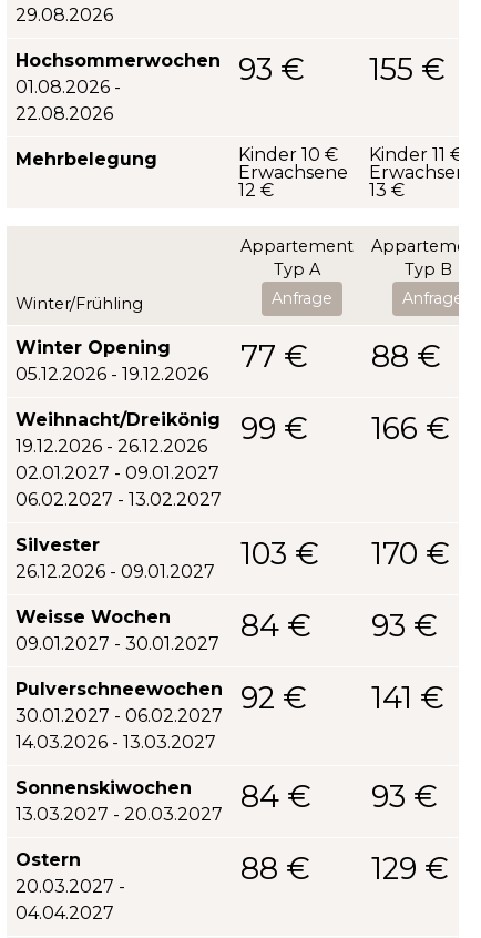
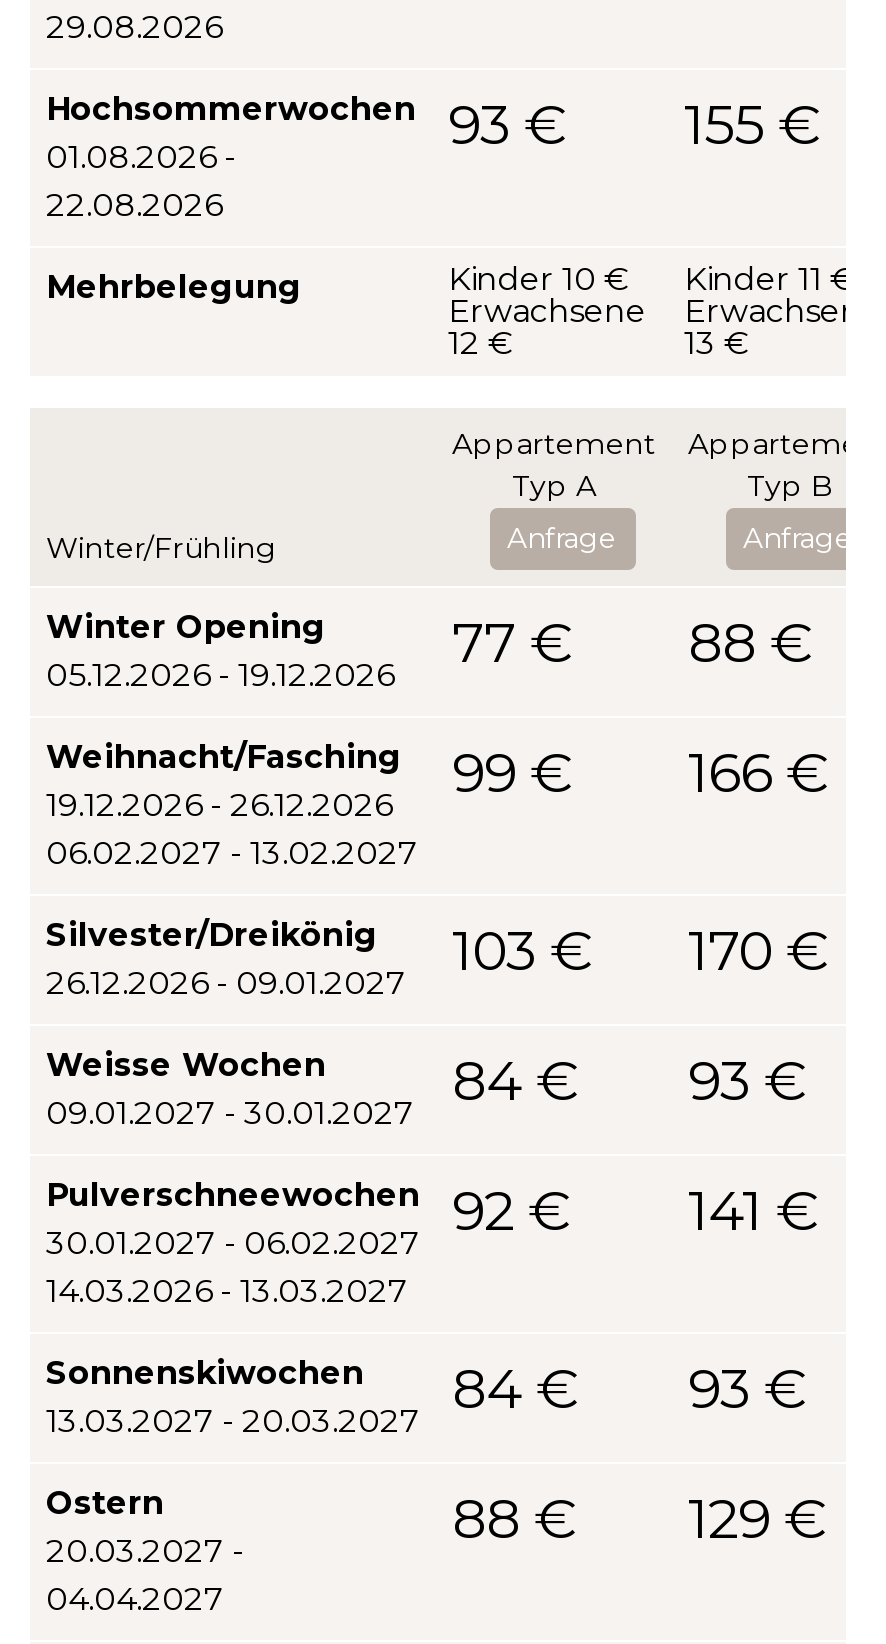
- Weihnacht/Dreikönig
+ Weihnacht/Fasching

- 02.01.2027 - 09.01.2027

- Silvester
+ Silvester/Dreikönig
